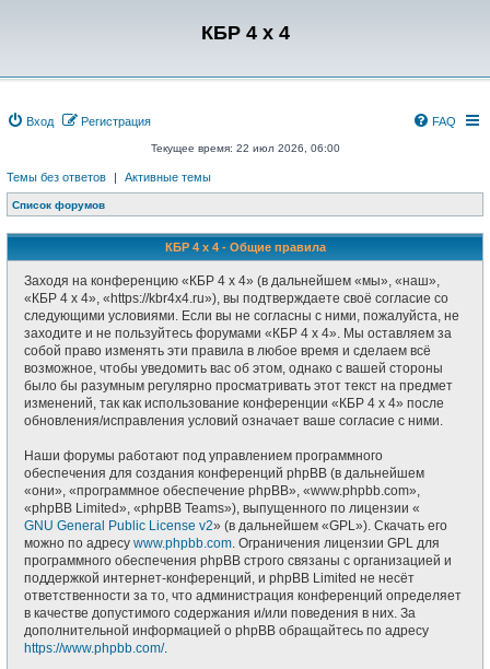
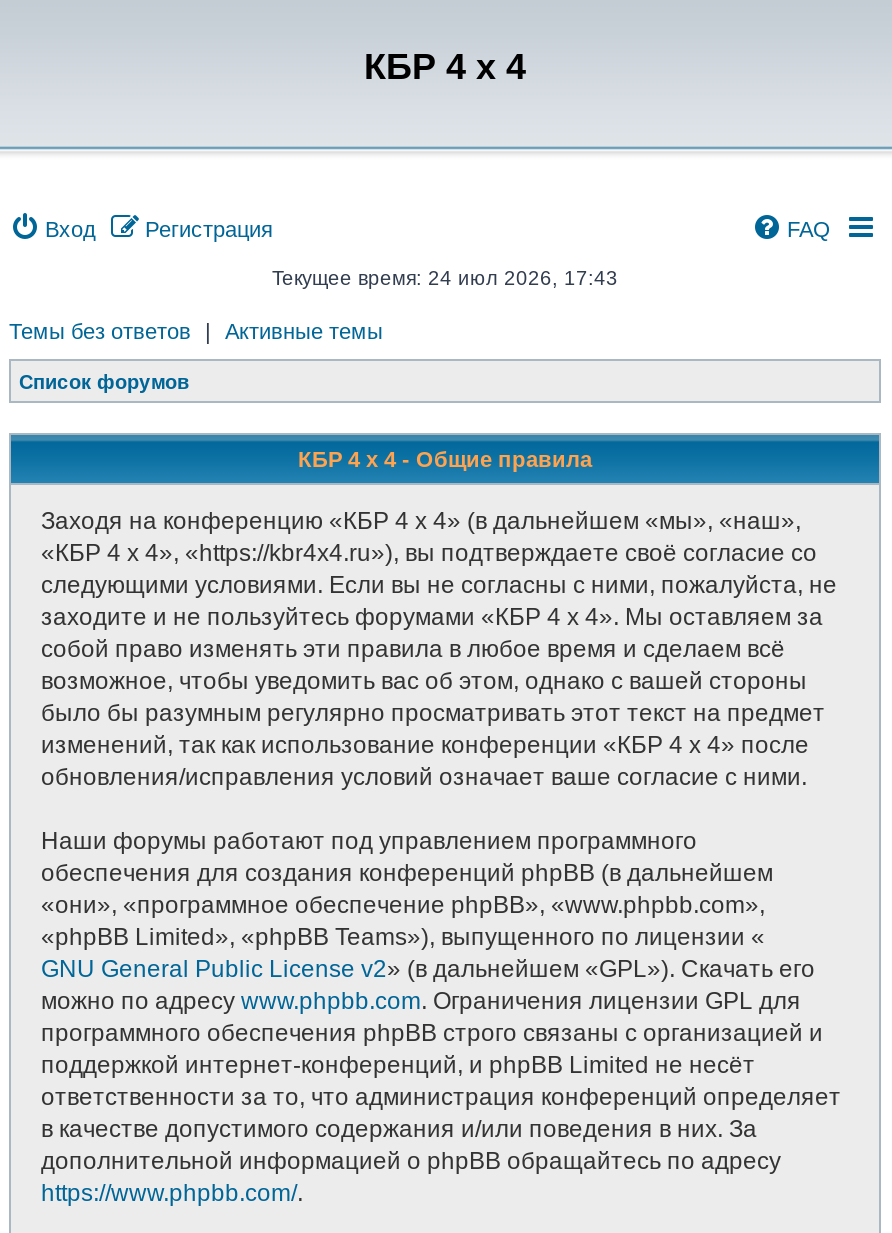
- Текущее время: 22 июл 2026, 06:00
+ Текущее время: 24 июл 2026, 17:43
